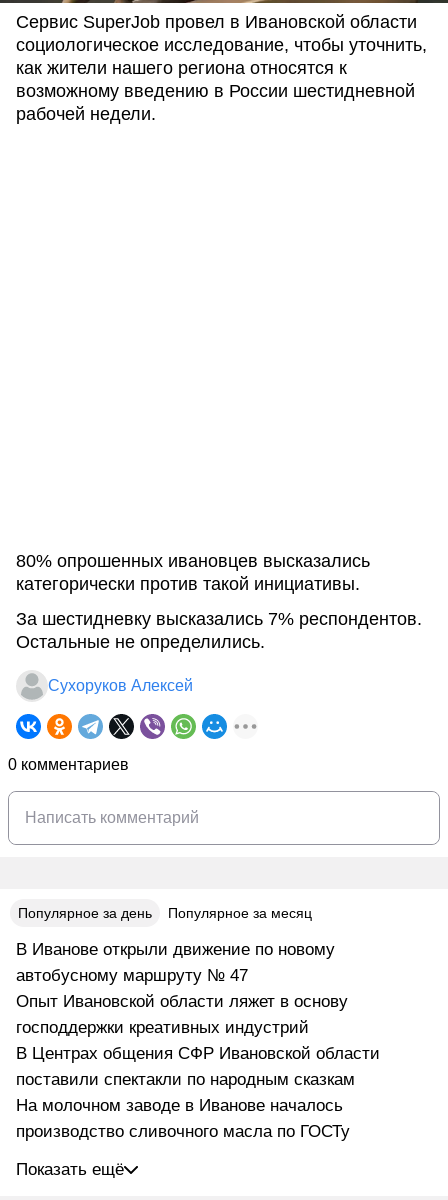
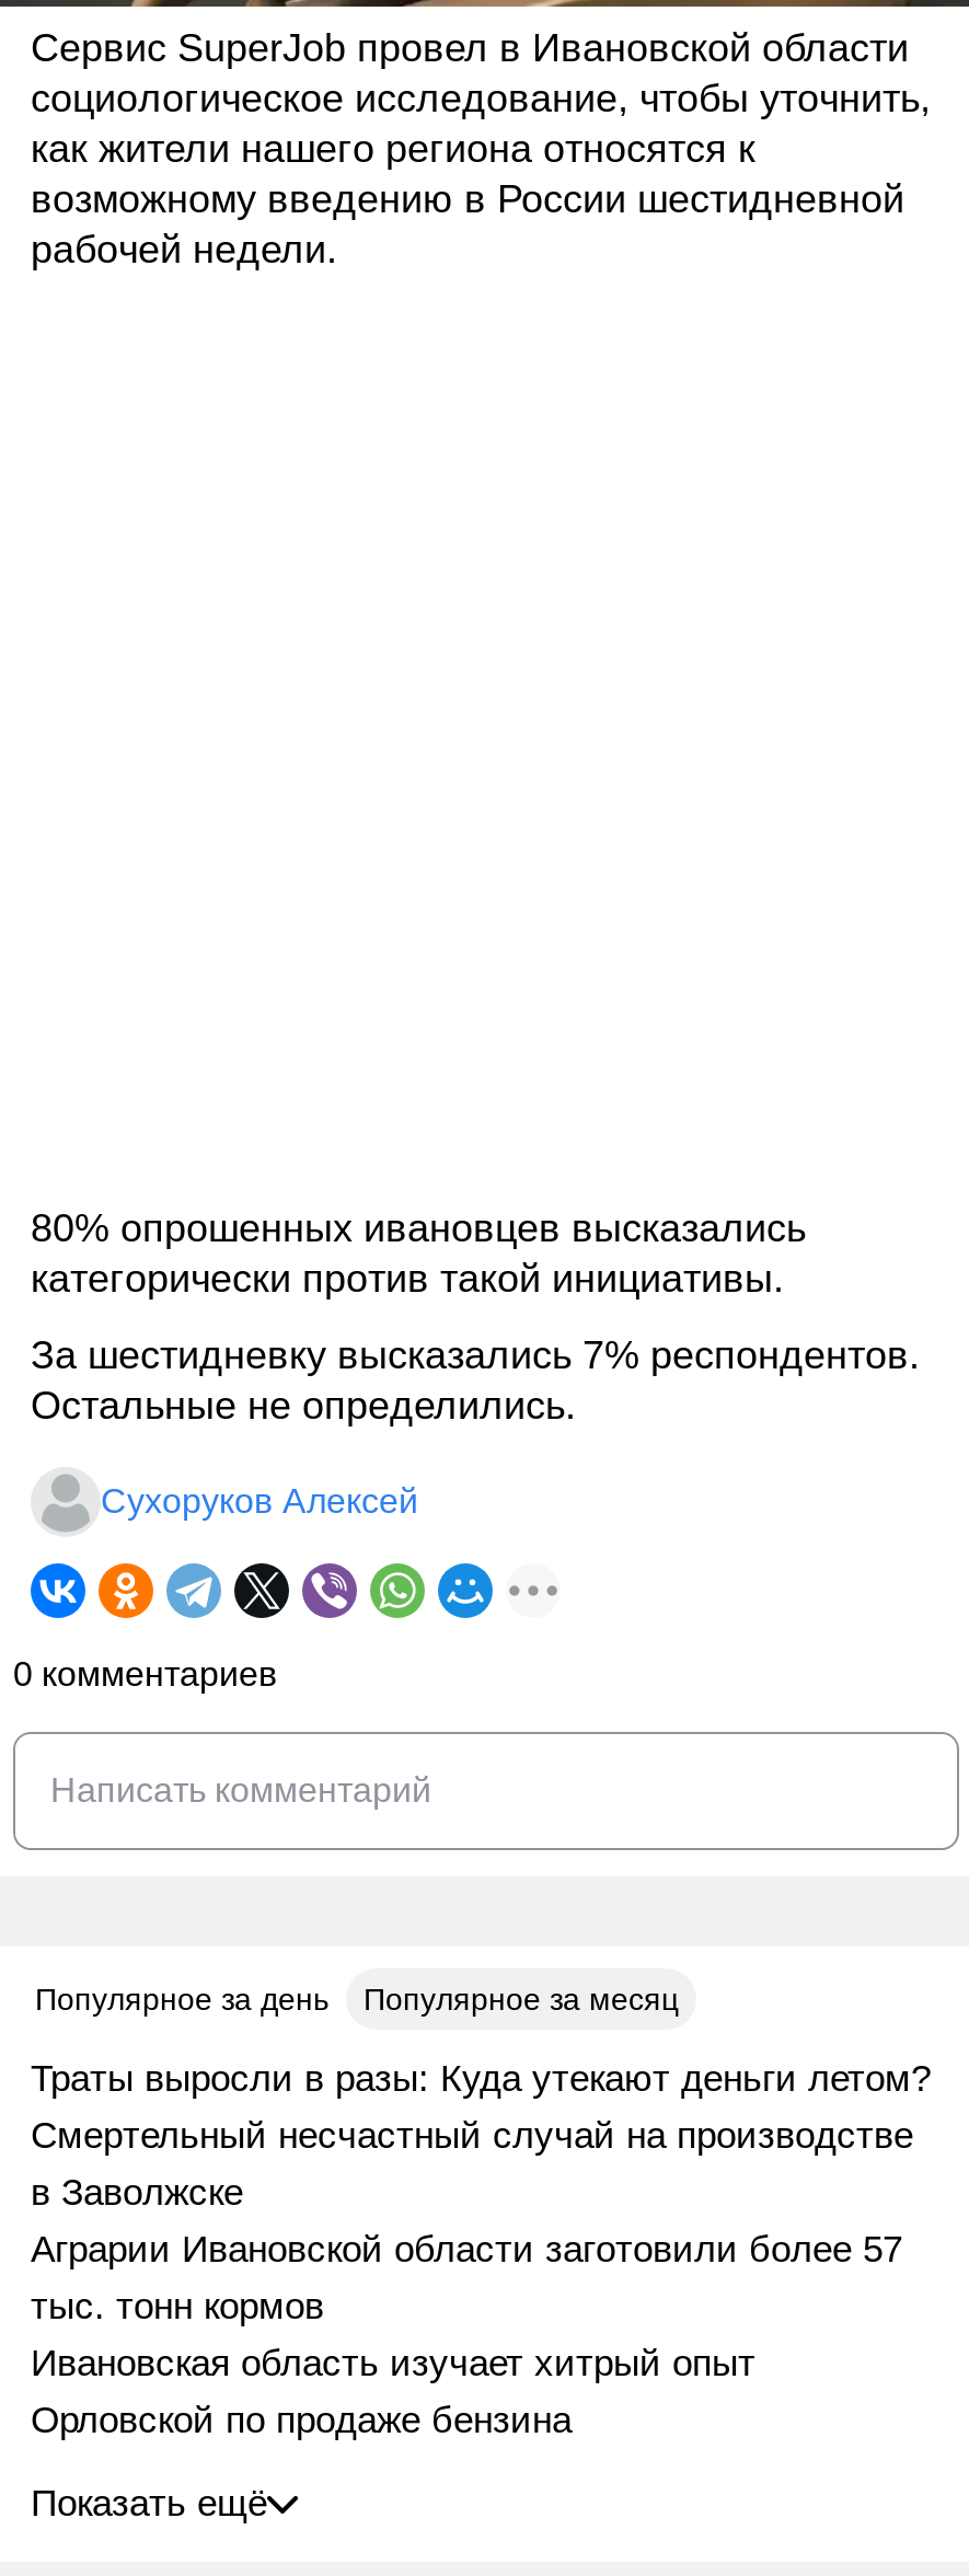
- В Иванове открыли движение по новому
- автобусному маршруту № 47
- Опыт Ивановской области ляжет в основу
- господдержки креативных индустрий
- В Центрах общения СФР Ивановской области
- поставили спектакли по народным сказкам
- На молочном заводе в Иванове началось
- производство сливочного масла по ГОСТу
+ Траты выросли в разы: Куда утекают деньги летом?
+ Смертельный несчастный случай на производстве
+ в Заволжске
+ Аграрии Ивановской области заготовили более 57
+ тыс. тонн кормов
+ Ивановская область изучает хитрый опыт
+ Орловской по продаже бензина
